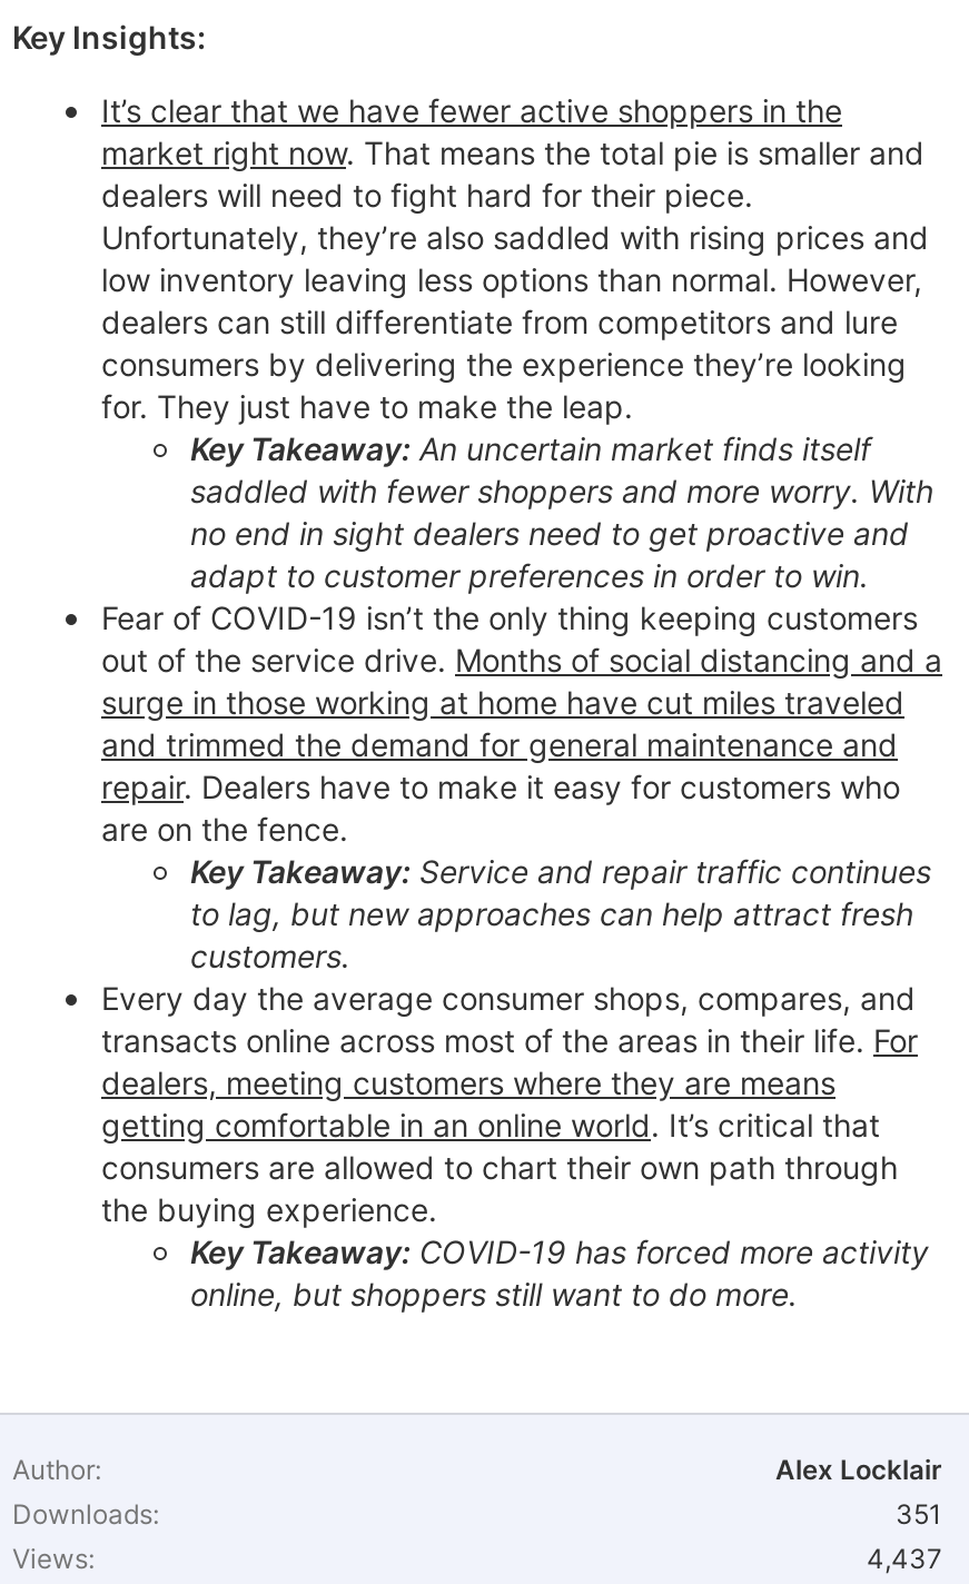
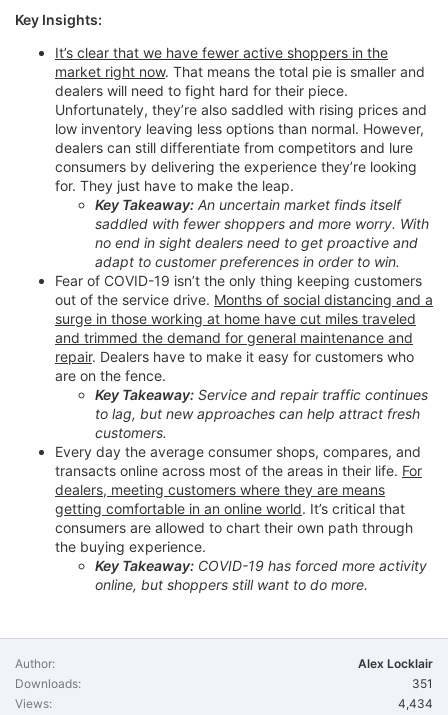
- 4,437
+ 4,434
